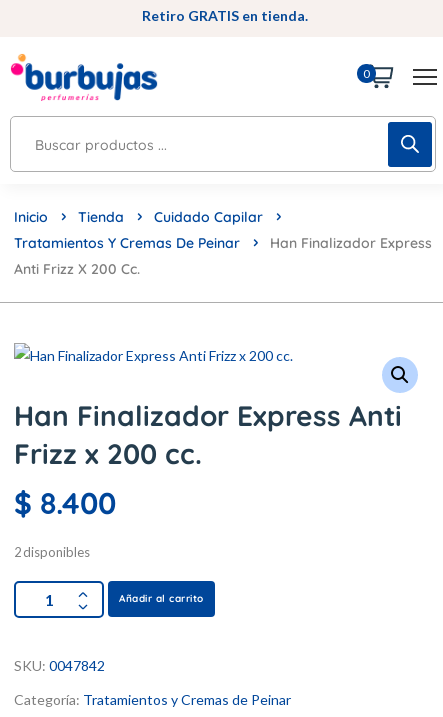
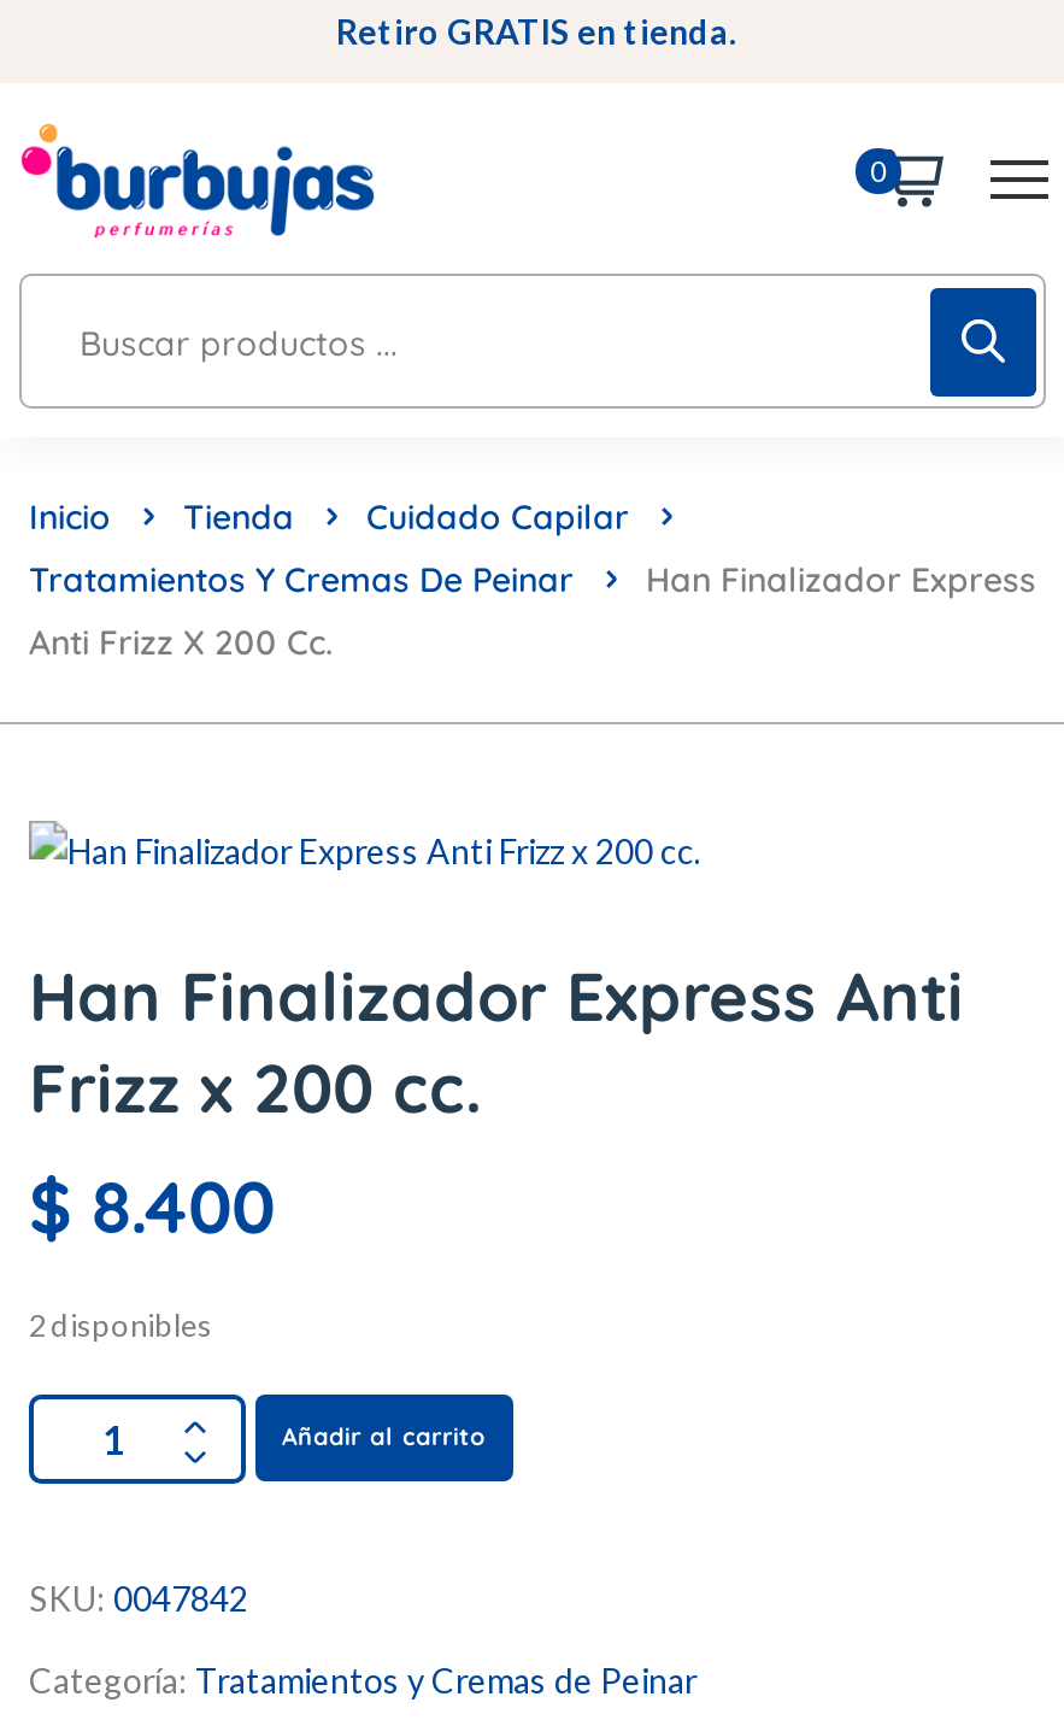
- [image]
